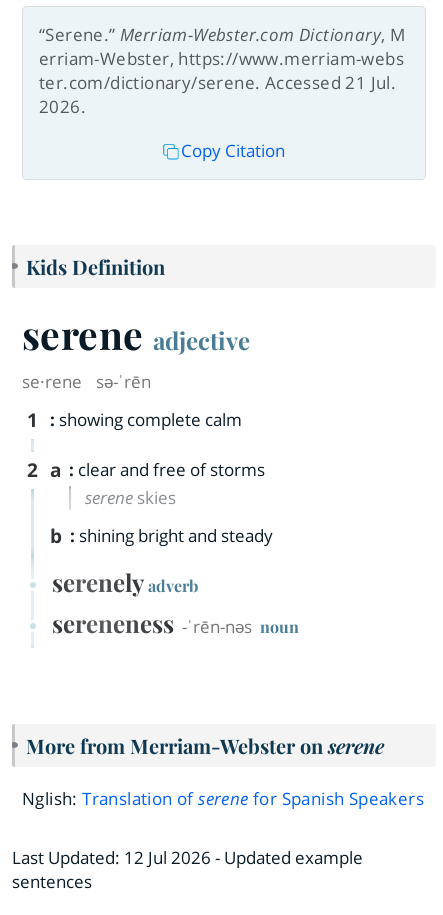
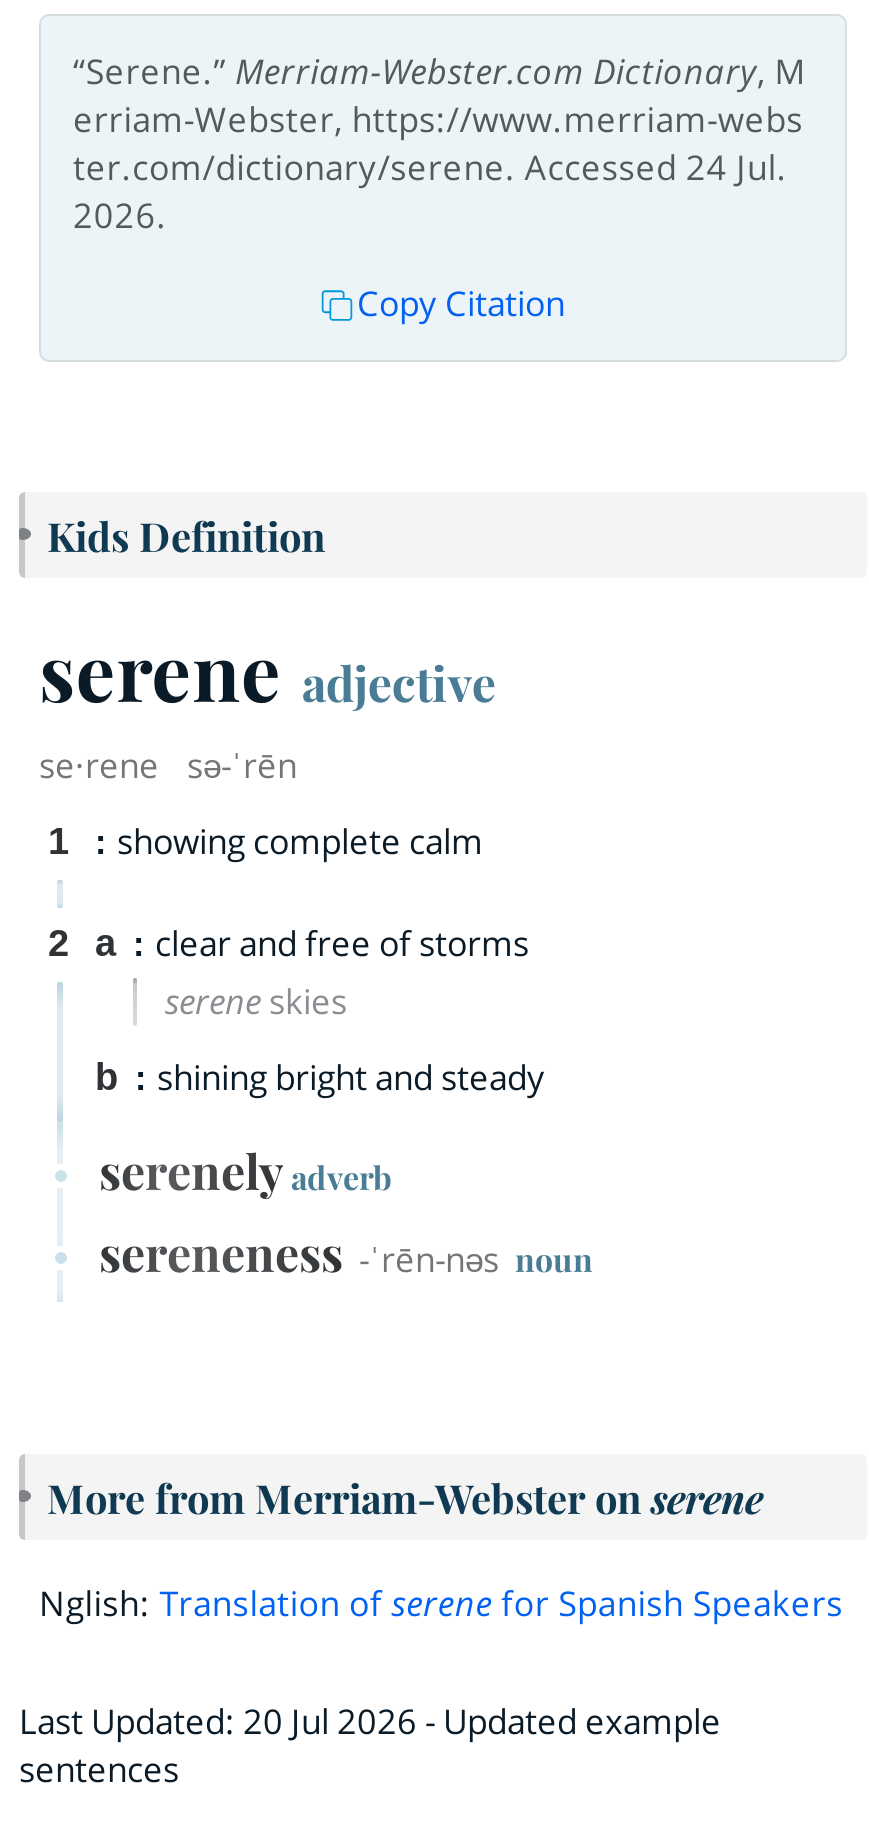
- ter.com/dictionary/serene. Accessed 21 Jul.
+ ter.com/dictionary/serene. Accessed 24 Jul.

- Last Updated: 12 Jul 2026 - Updated example
+ Last Updated: 20 Jul 2026 - Updated example
